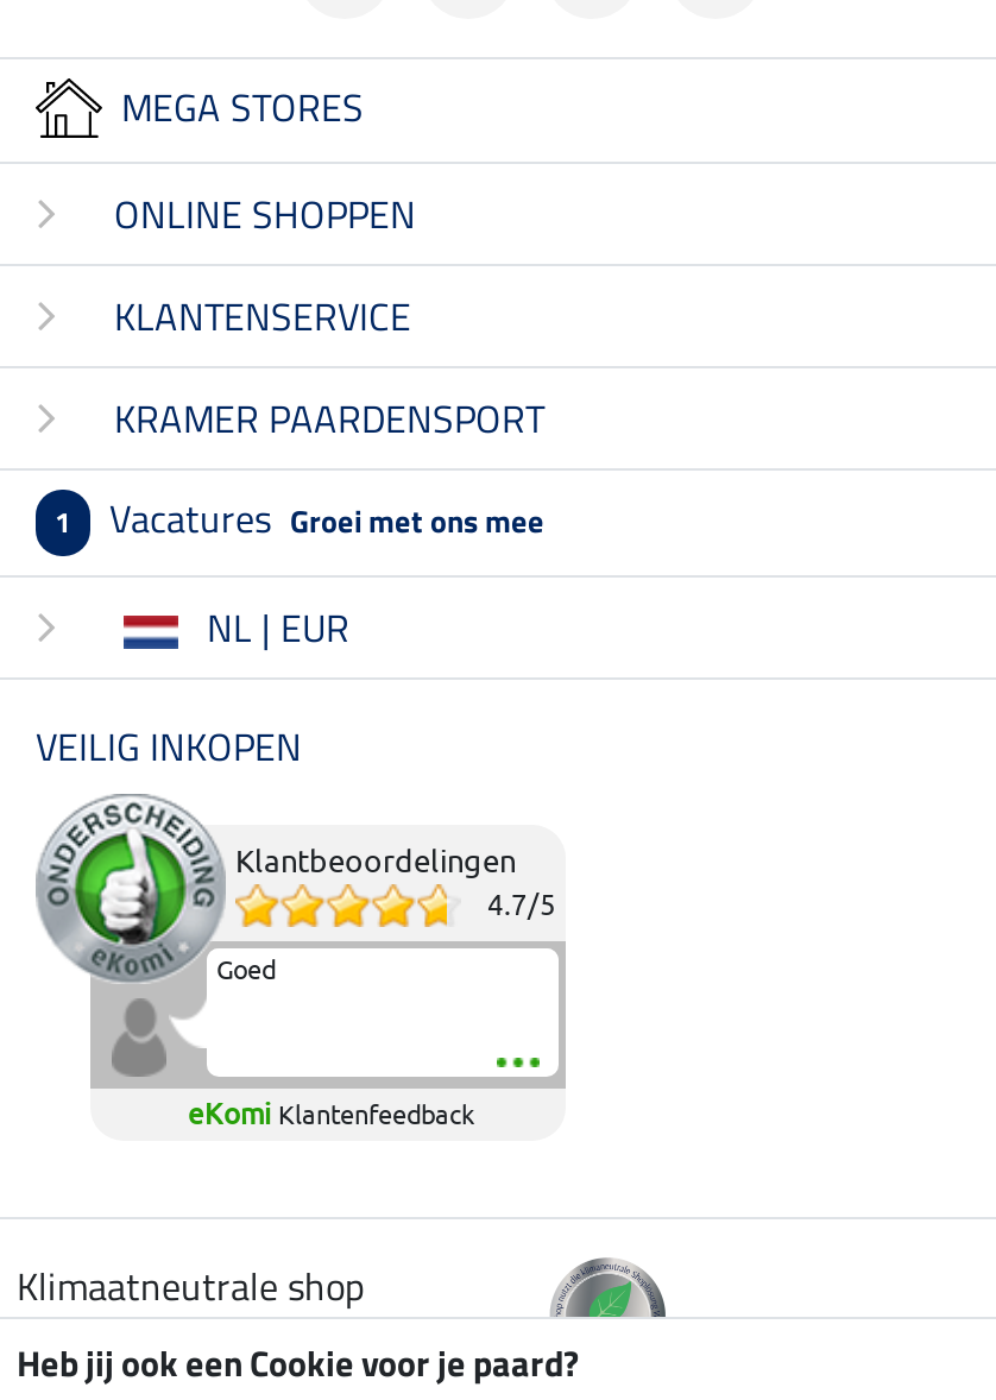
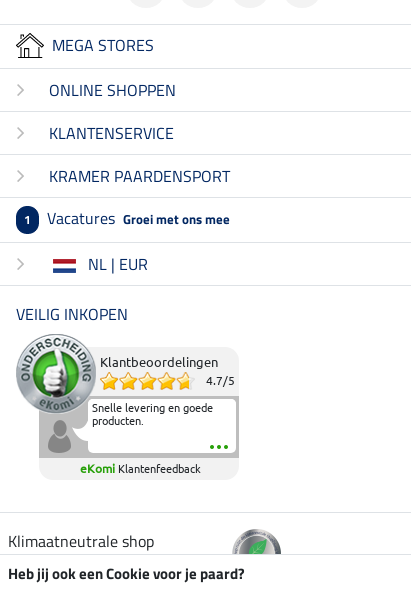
- Goed
+ Snelle levering en goede
+ producten.
